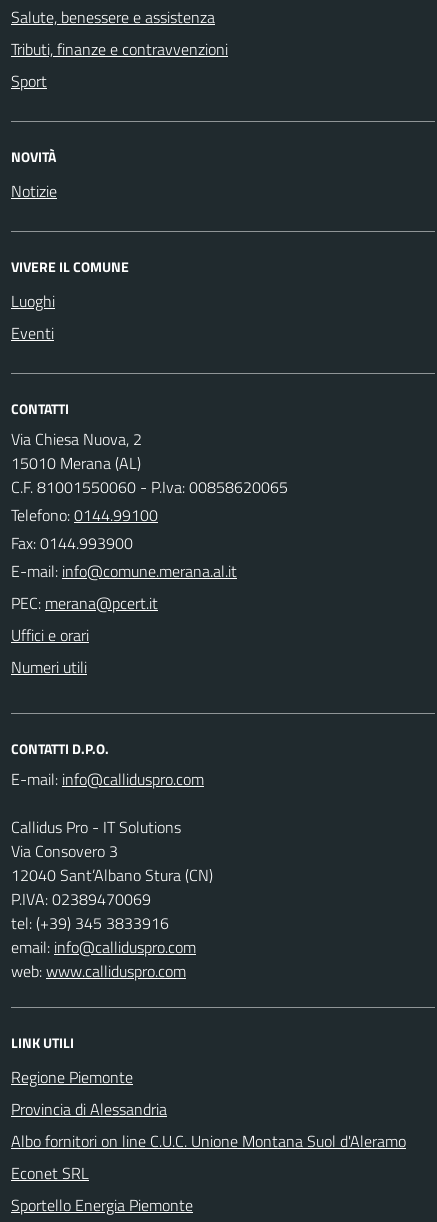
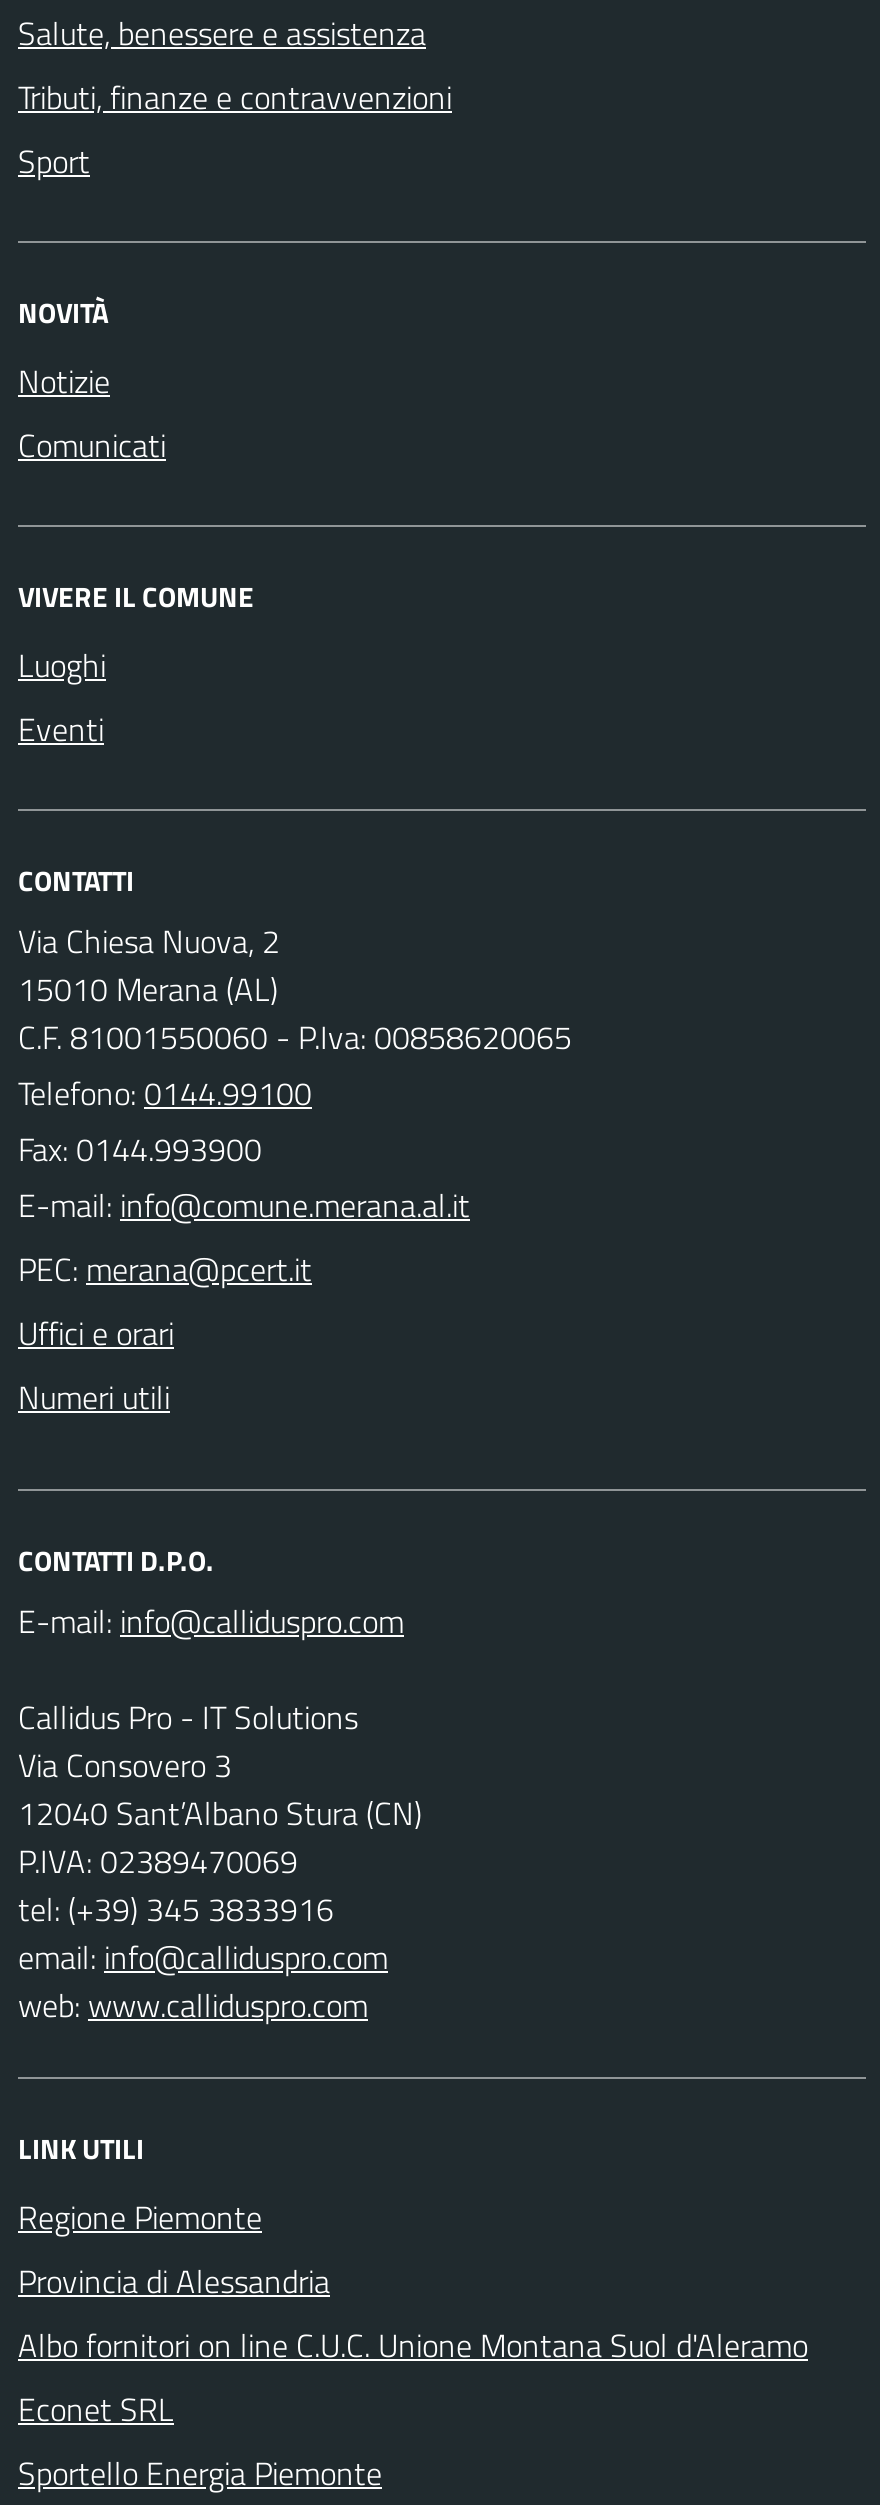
+ Comunicati
